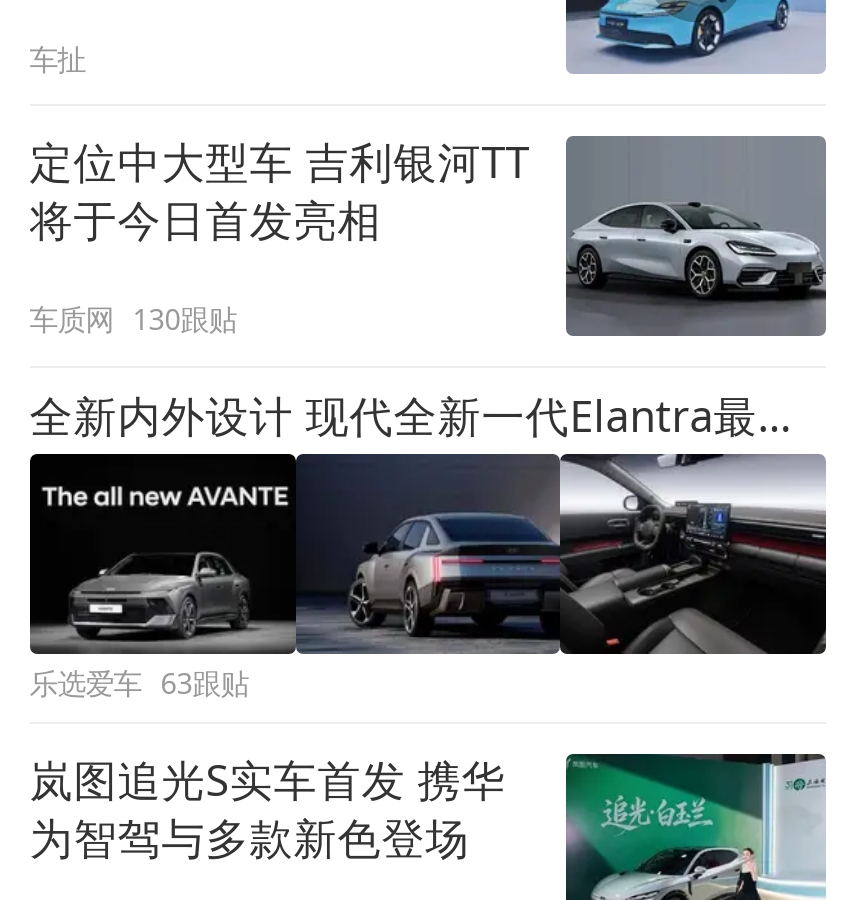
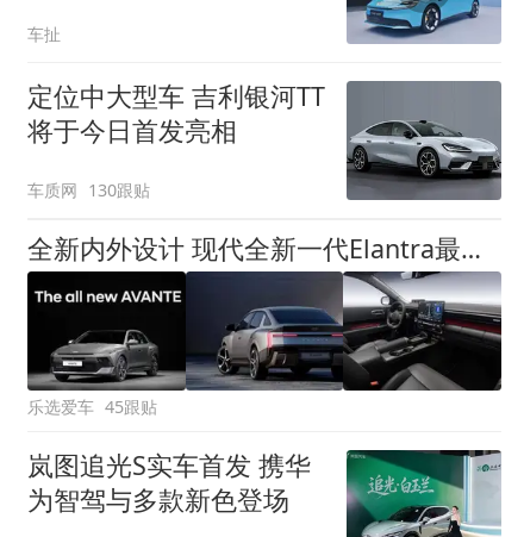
- 乐选爱车 63跟贴
+ 乐选爱车 45跟贴
